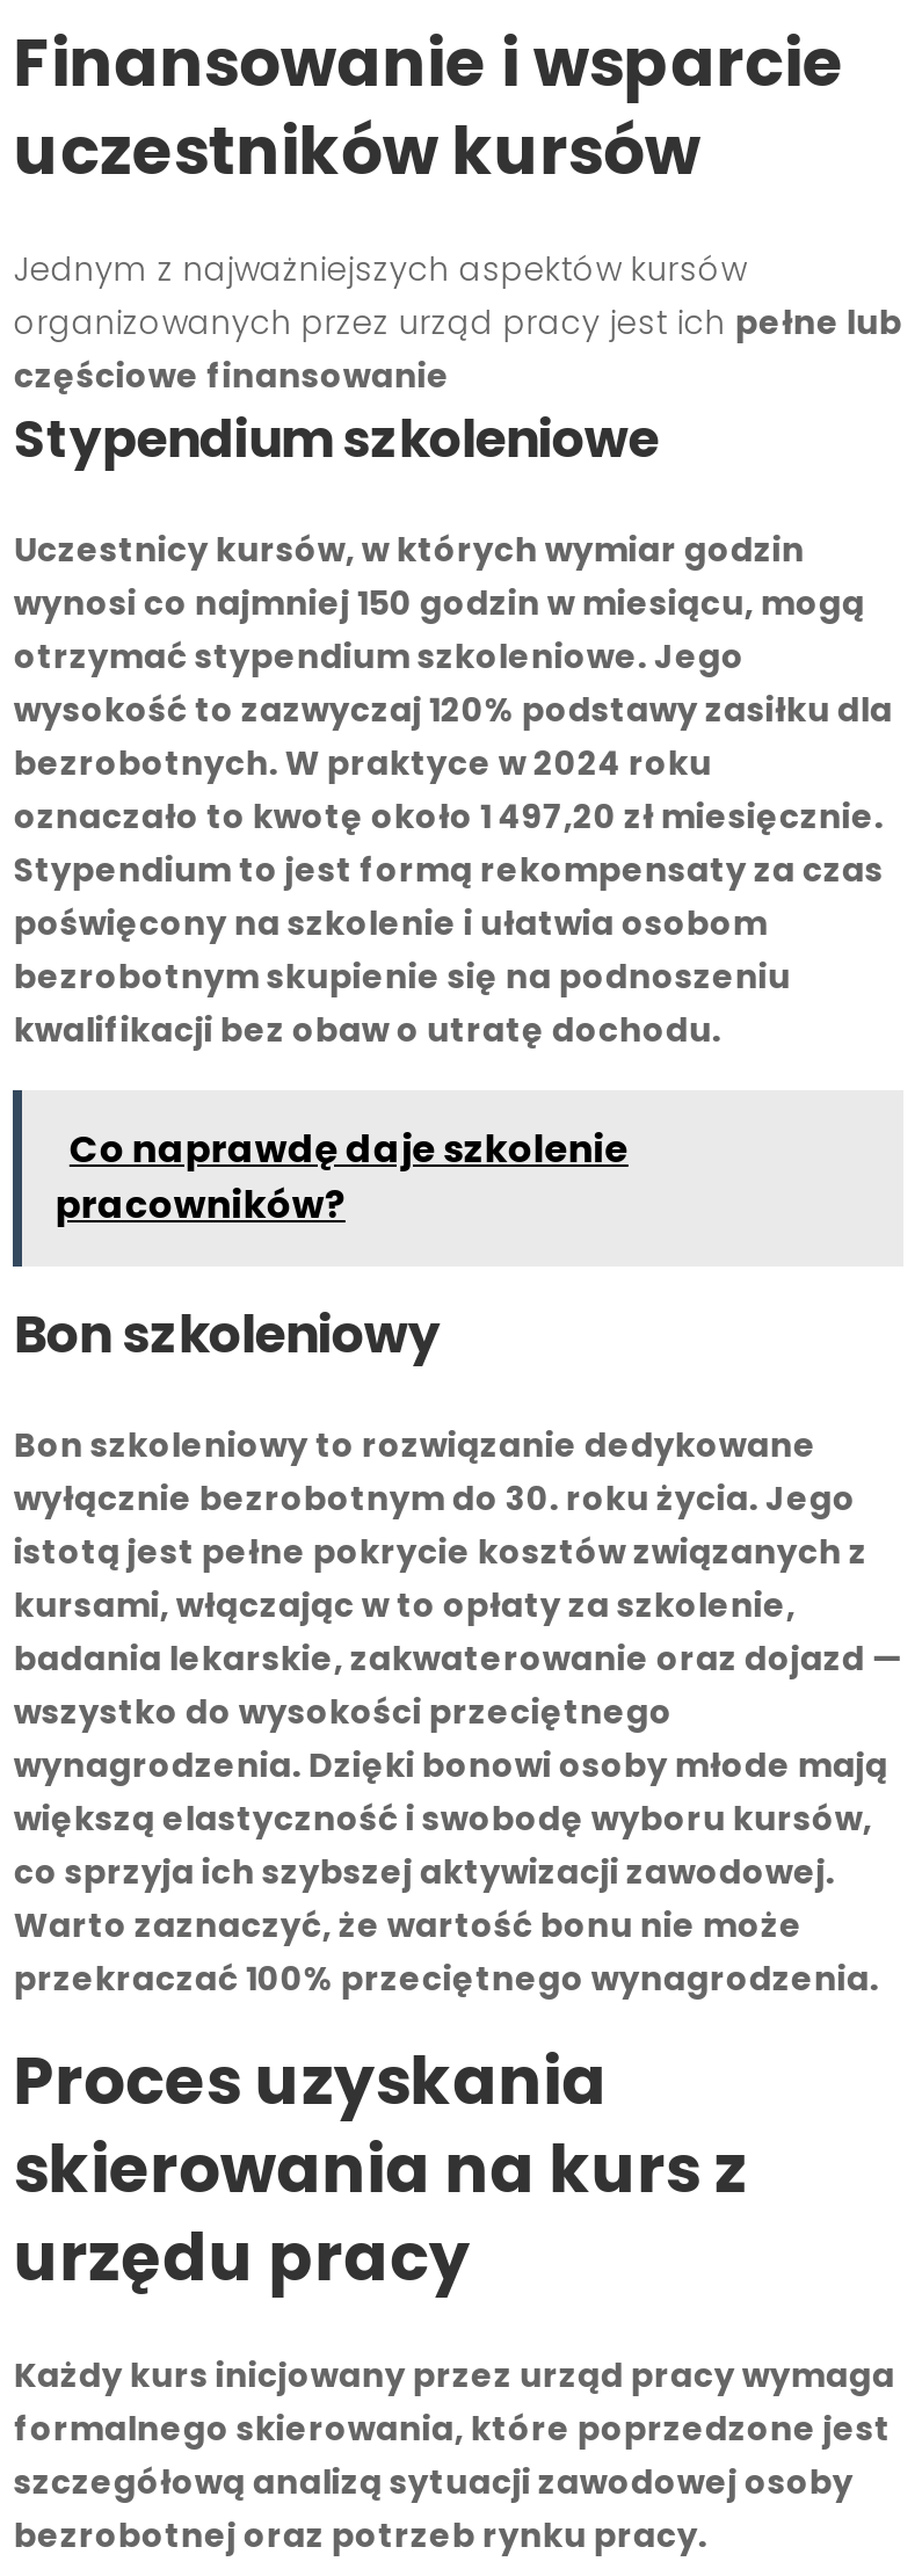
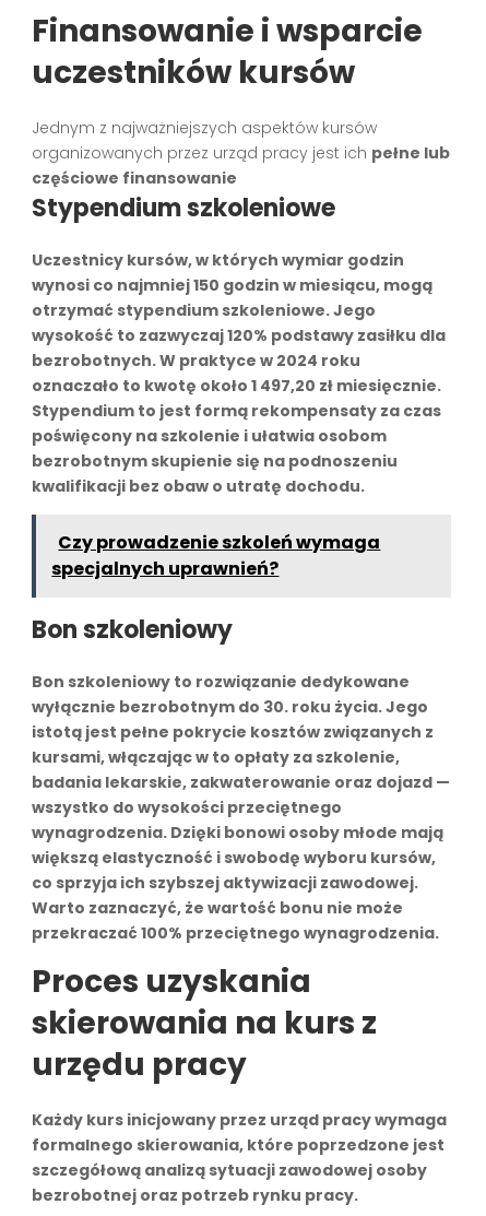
- Co naprawdę daje szkolenie
- pracowników?
+ Czy prowadzenie szkoleń wymaga
+ specjalnych uprawnień?
